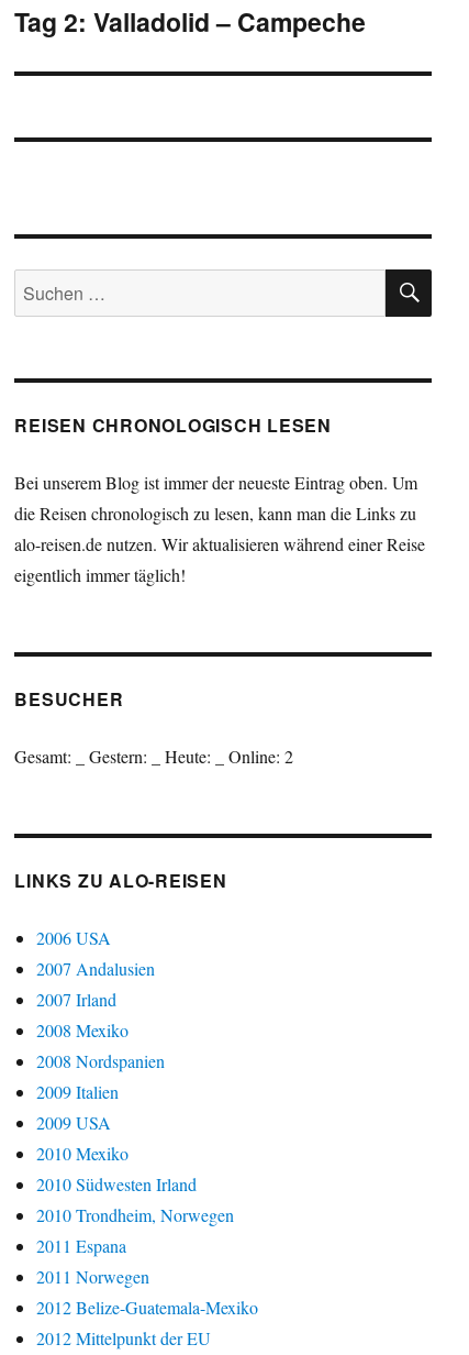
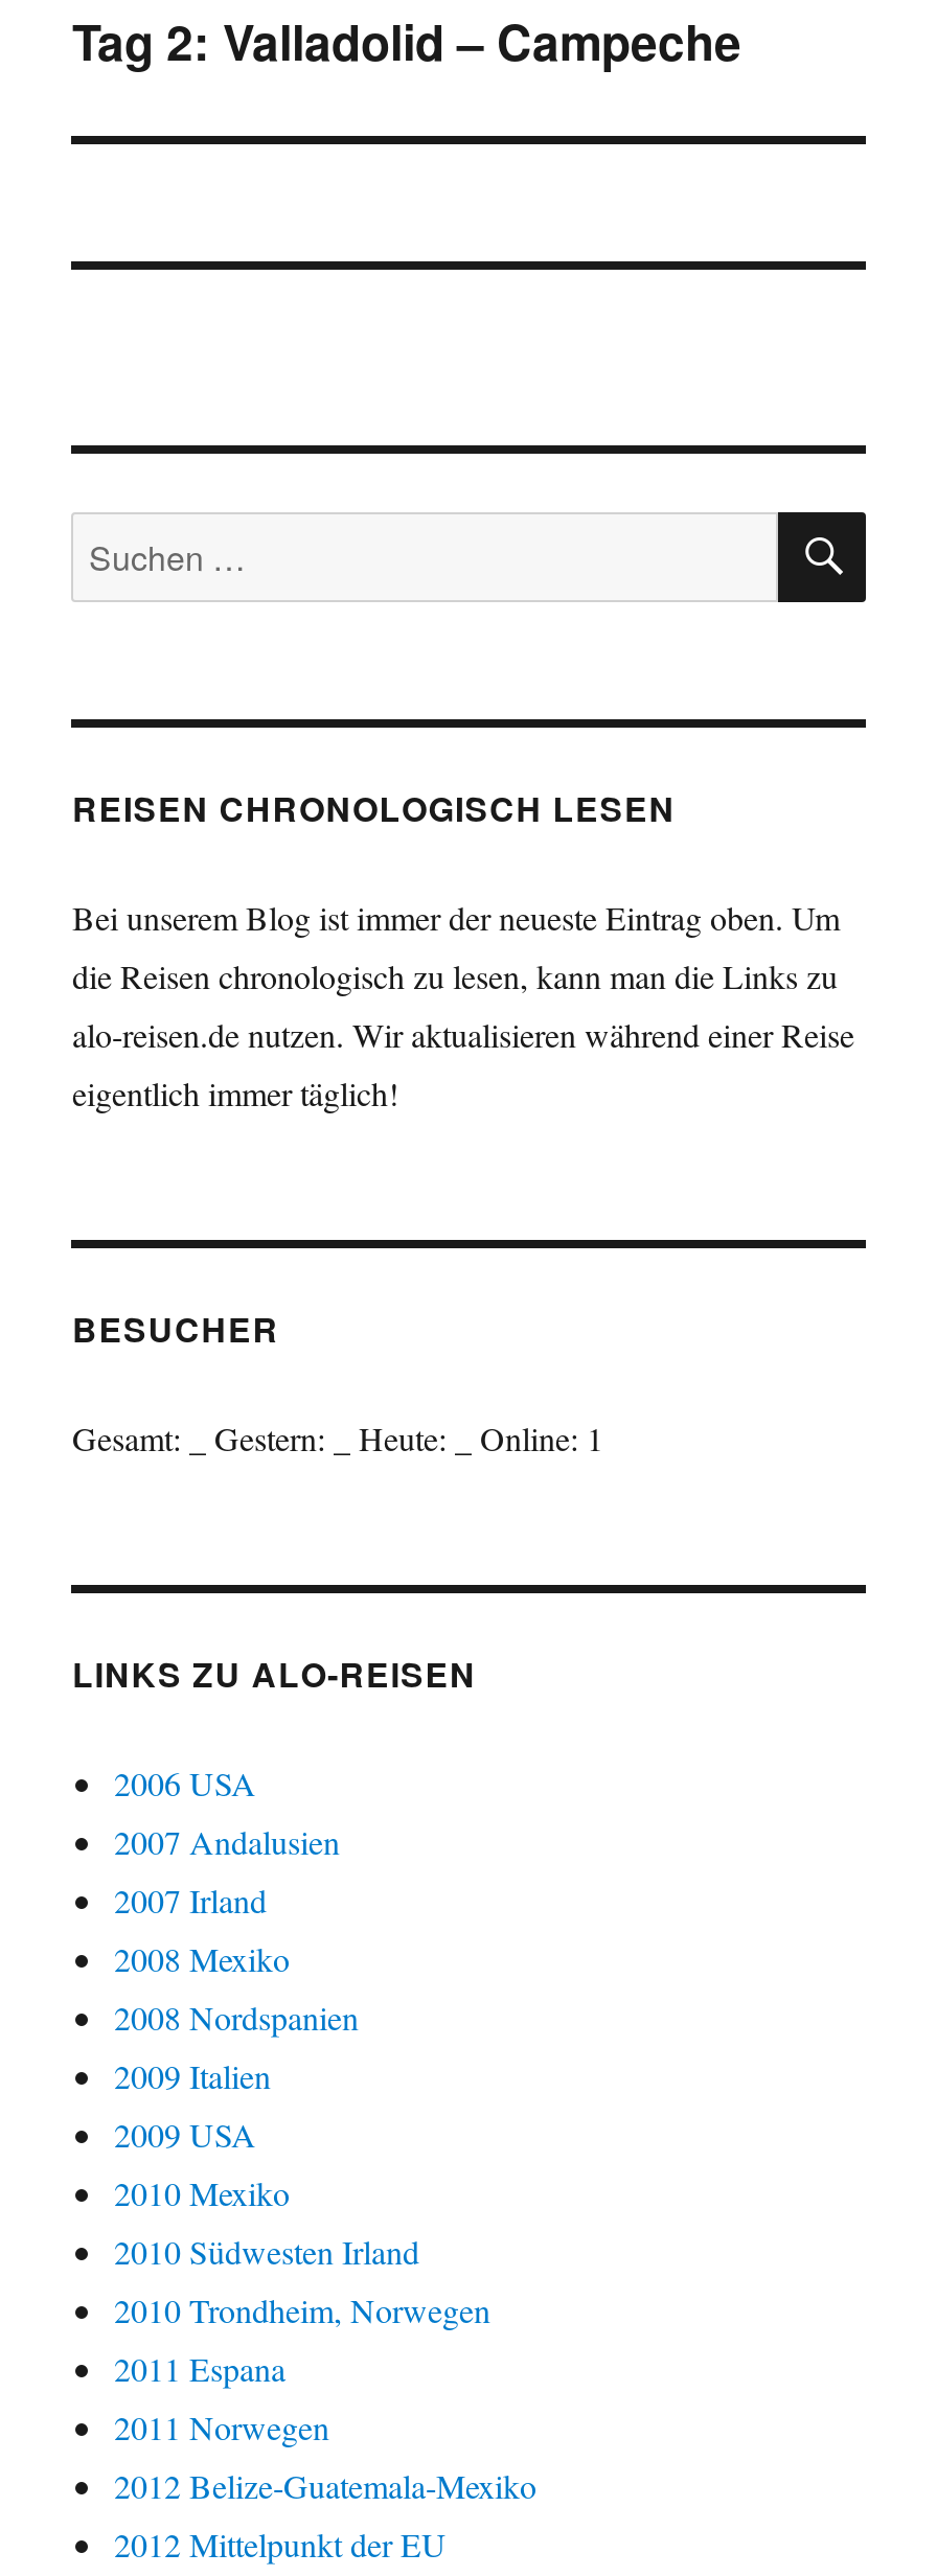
- Gesamt: _ Gestern: _ Heute: _ Online: 2
+ Gesamt: _ Gestern: _ Heute: _ Online: 1
